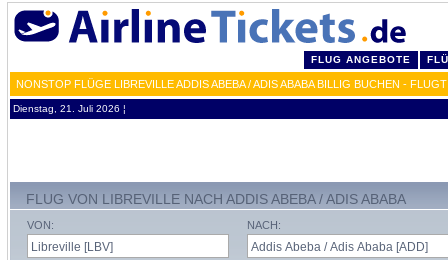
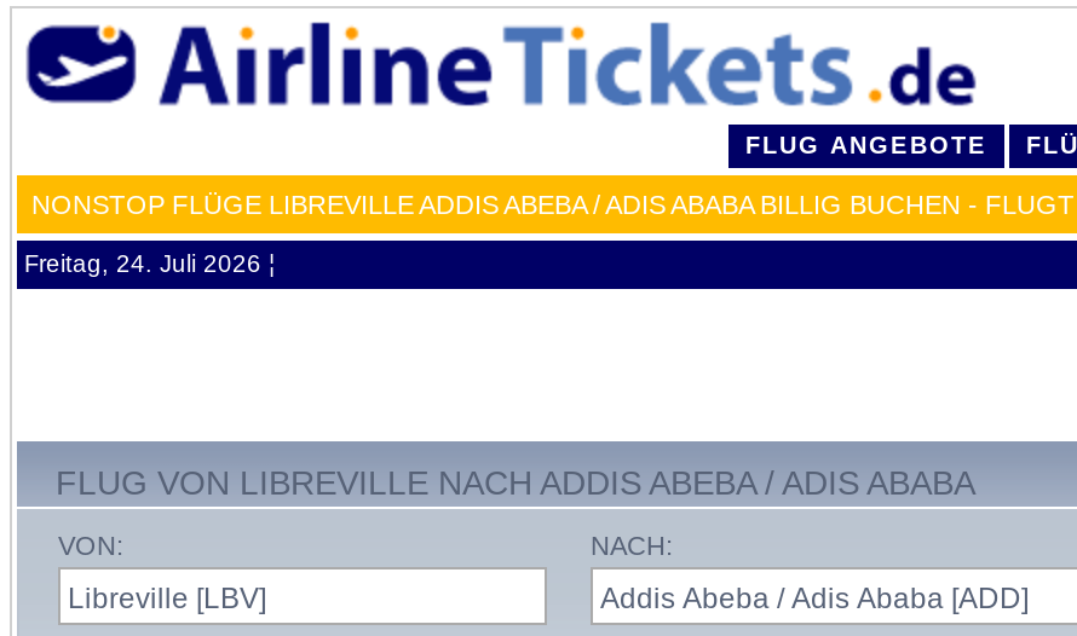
- Dienstag, 21. Juli 2026 ¦
+ Freitag, 24. Juli 2026 ¦
